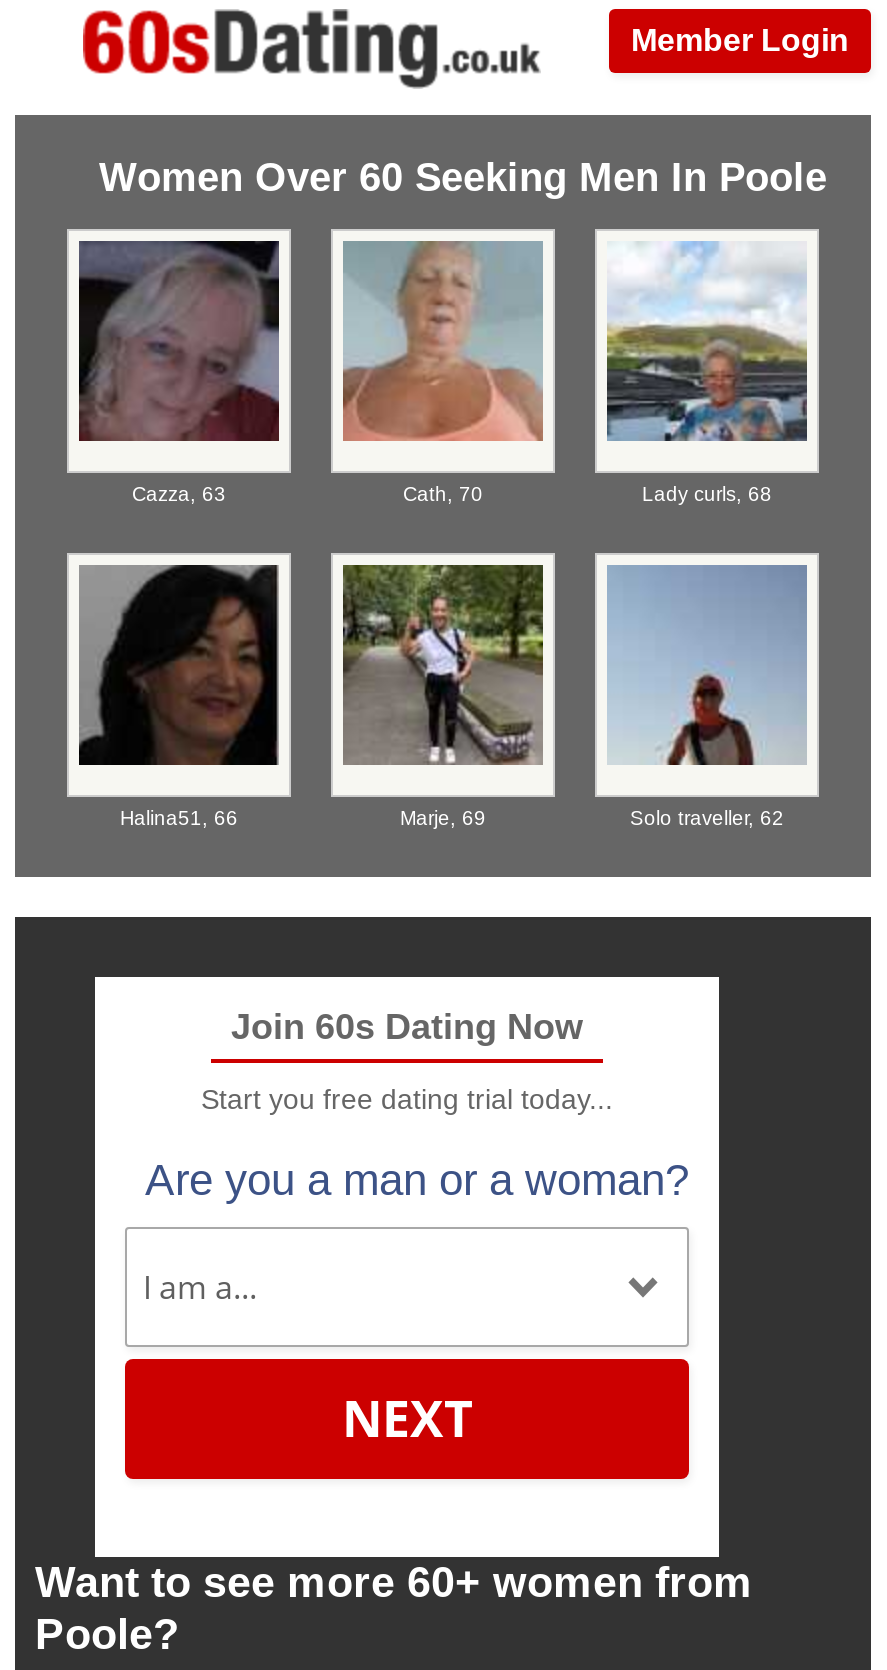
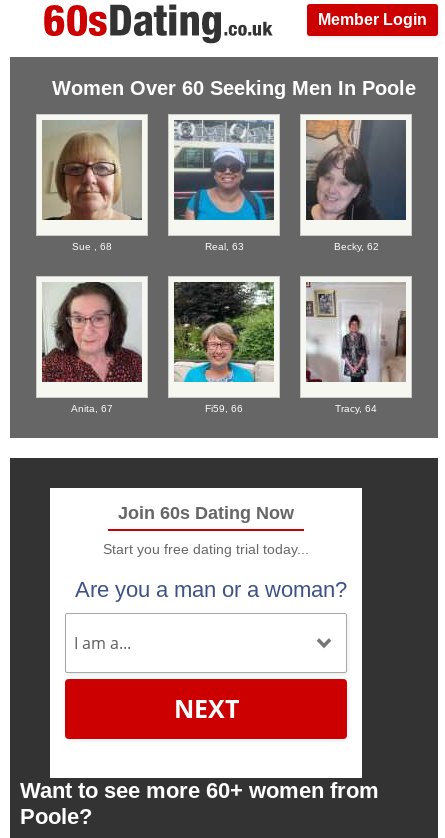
- [image]
+ [image]

- [image]
- Cazza, 63
- Cath, 70
- Lady curls, 68
+ [image]
+ Sue , 68
+ Real, 63
+ Becky, 62

- [image]
+ [image]

- [image]
- Halina51, 66
- Marje, 69
- Solo traveller, 62
+ [image]
+ Anita, 67
+ Fi59, 66
+ Tracy, 64

- [image]
+ [image]

- [image]
+ [image]
